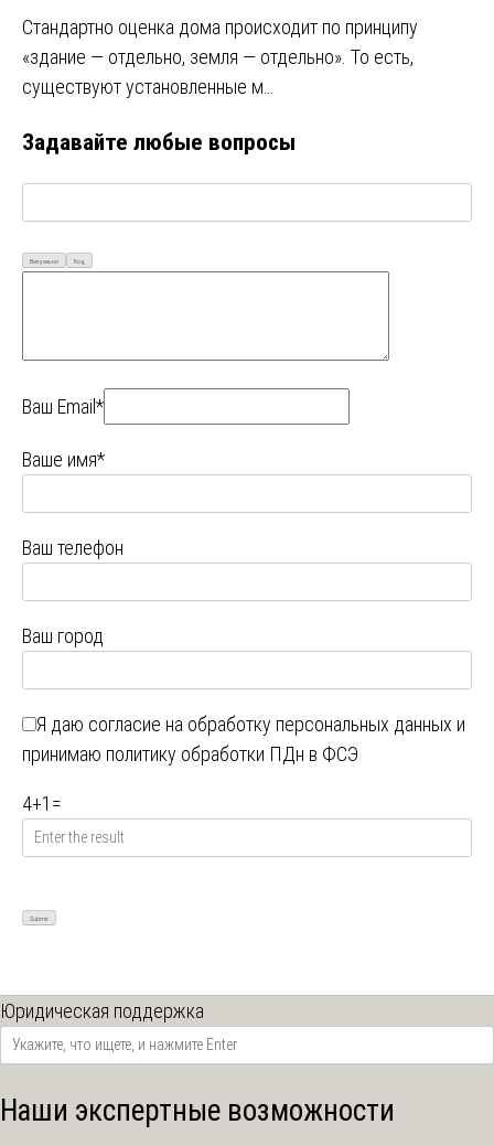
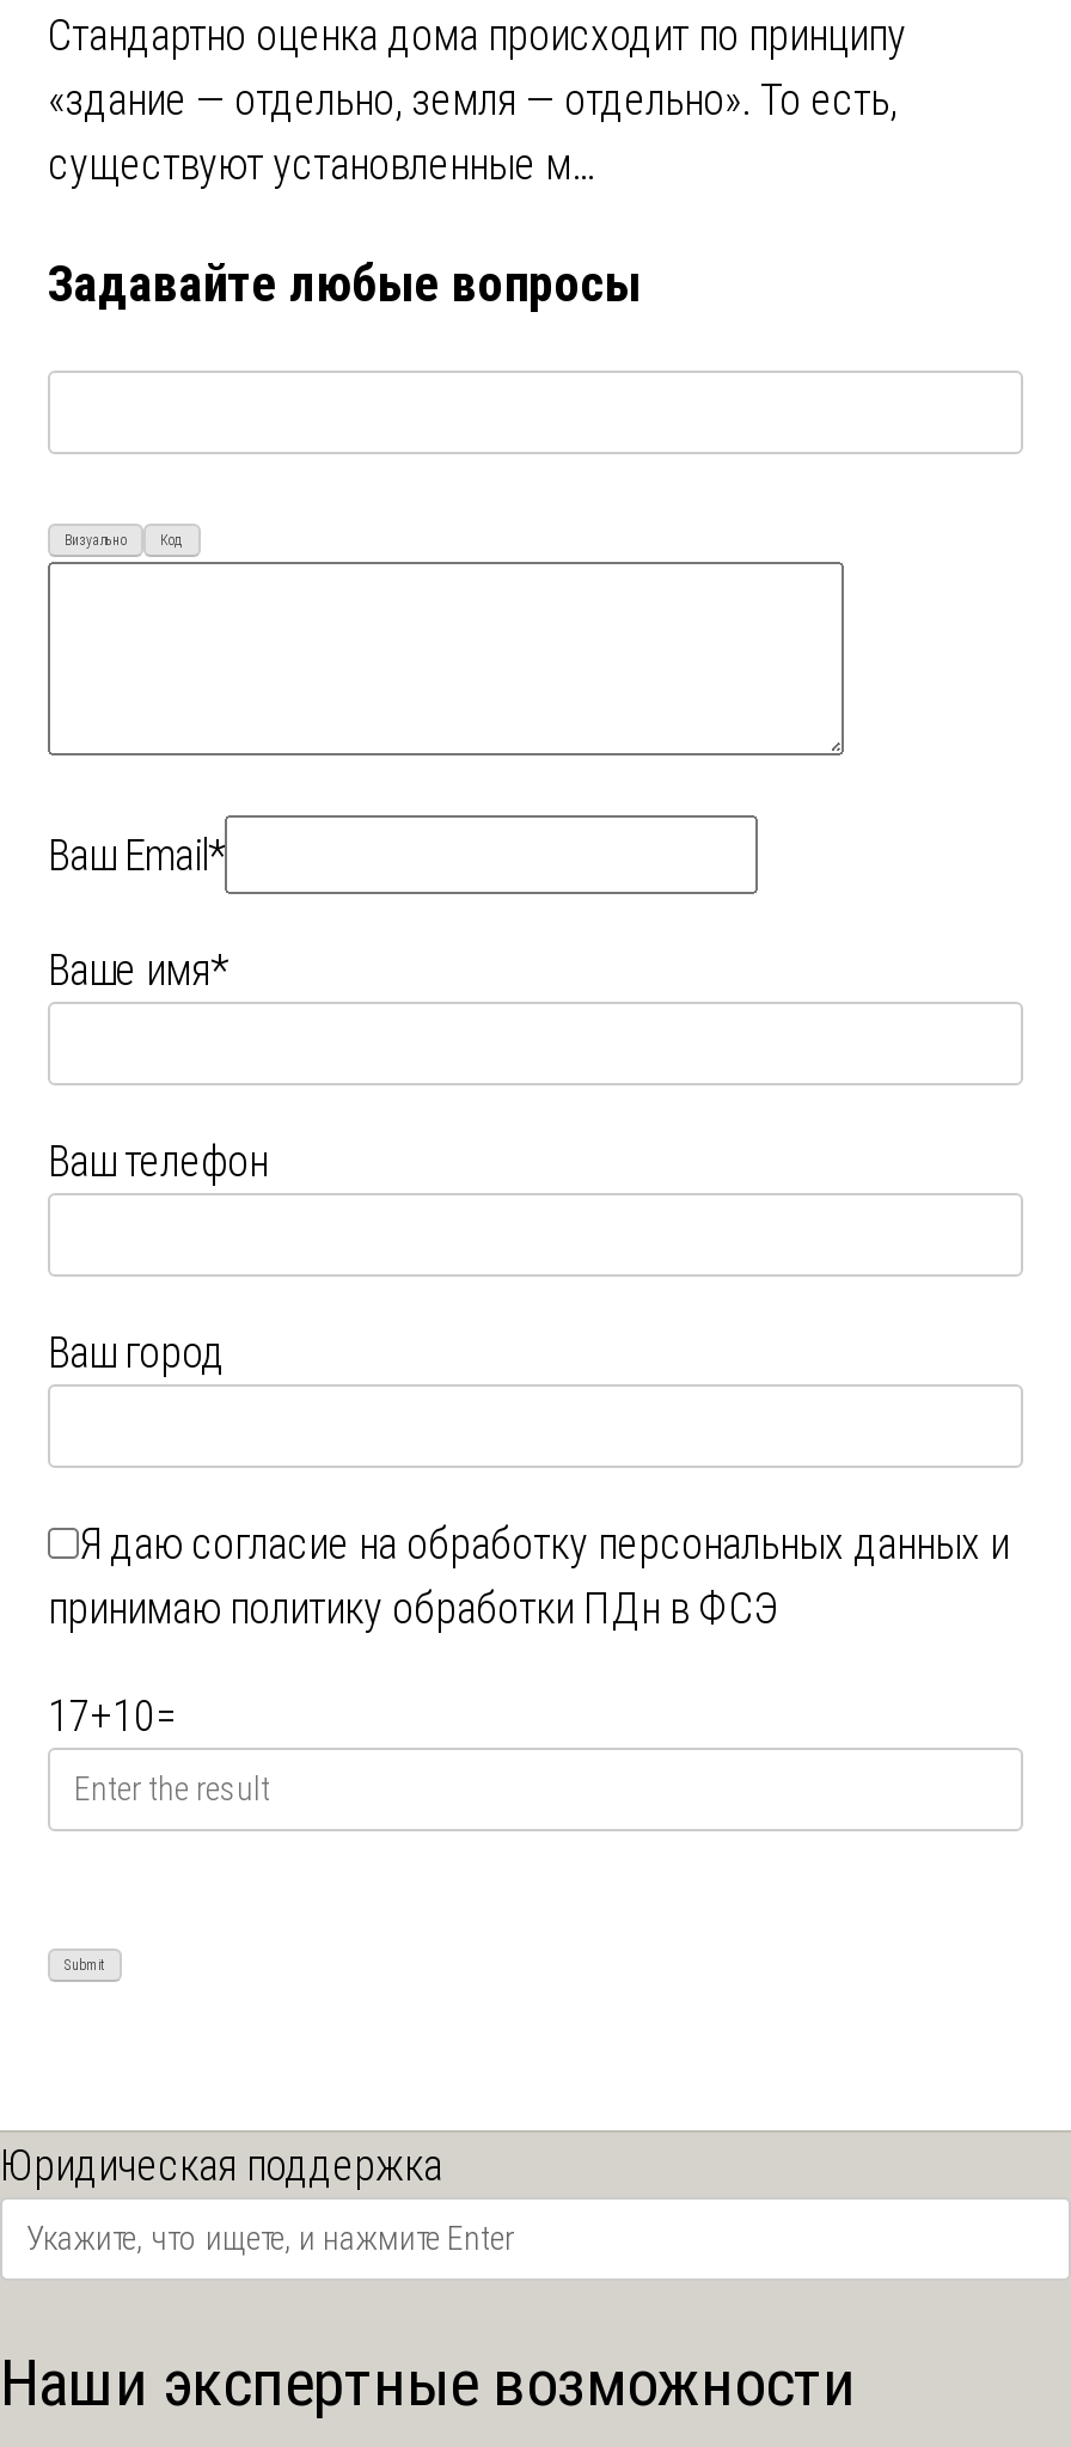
- 4+1=
+ 17+10=
